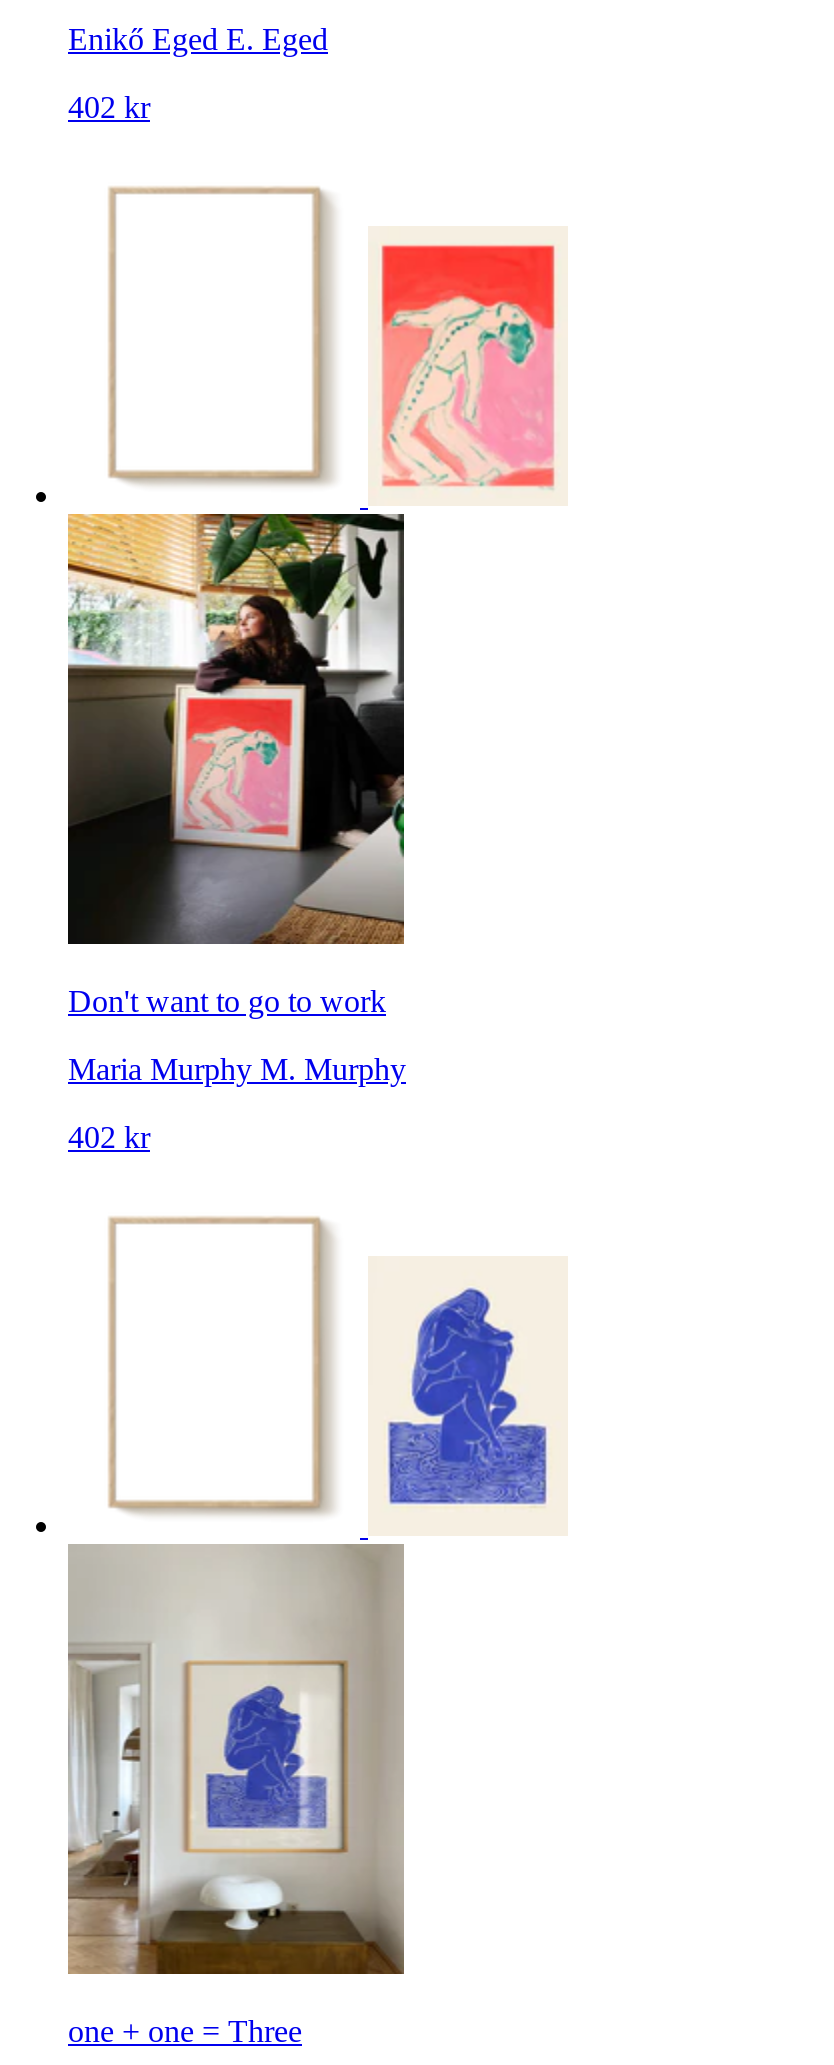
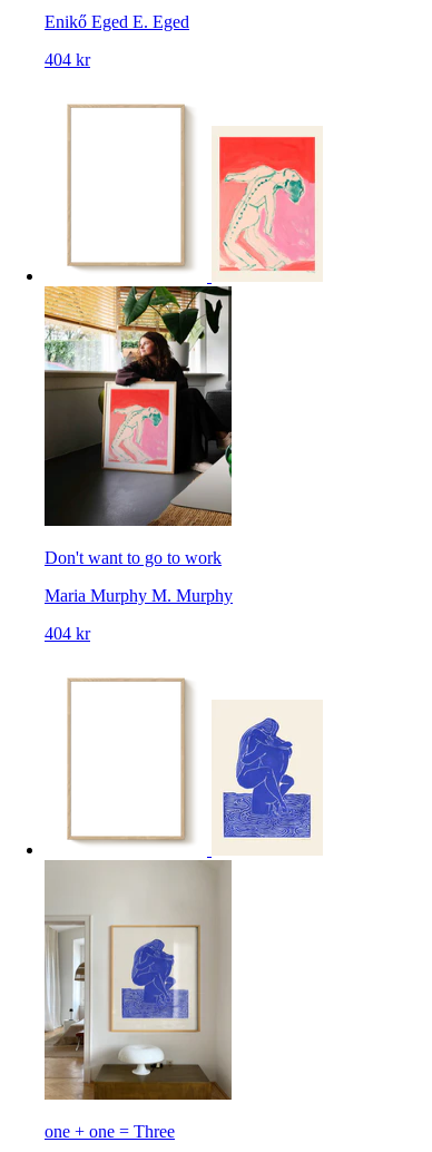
- 402 kr
+ 404 kr

- 402 kr
+ 404 kr
